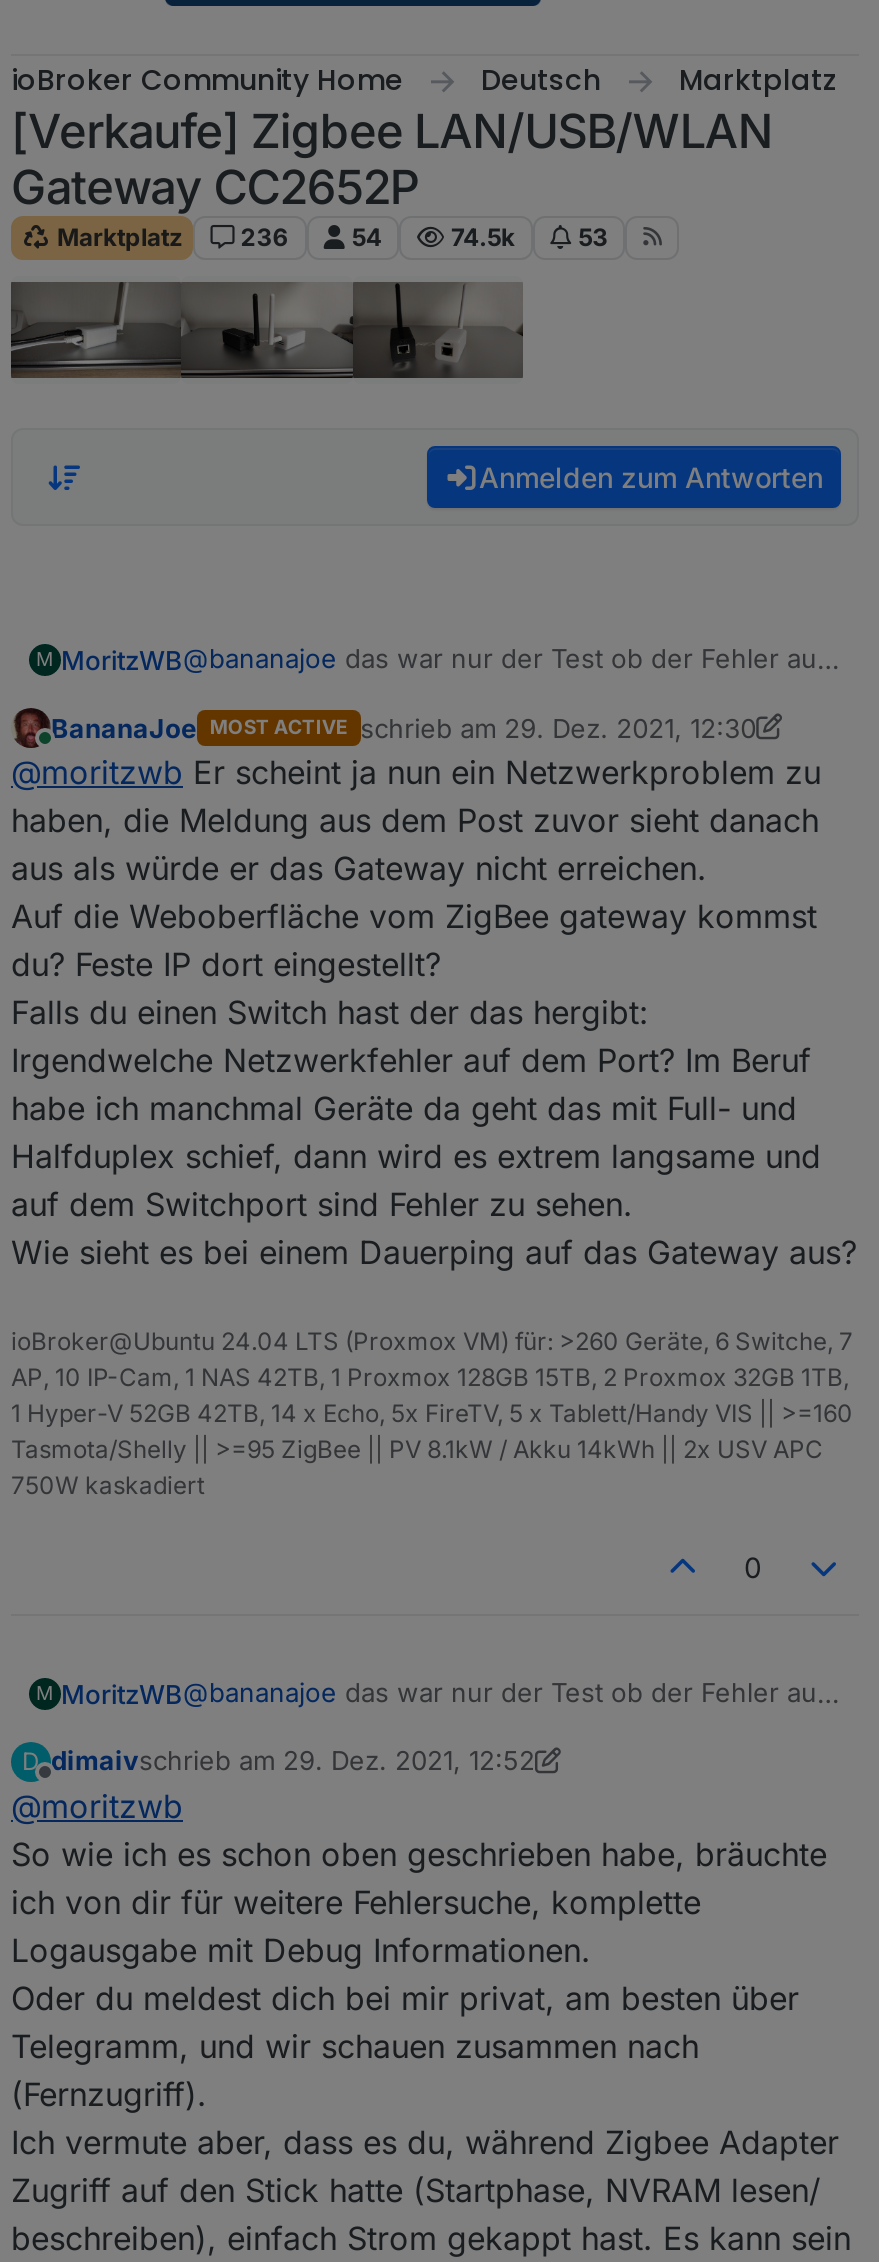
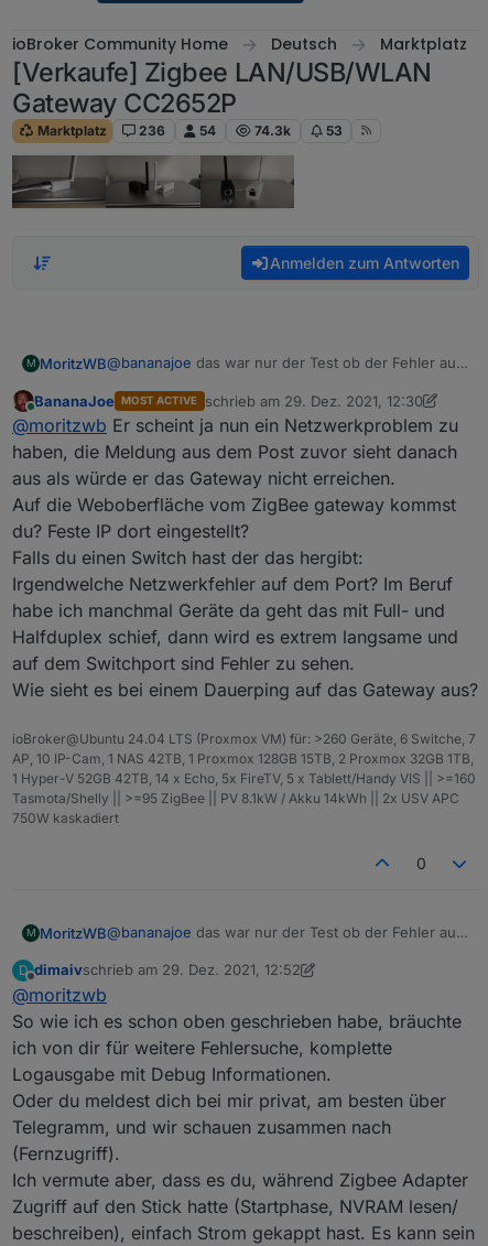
- 74.5k
+ 74.3k
